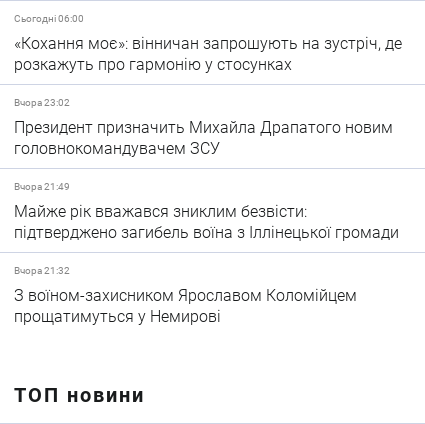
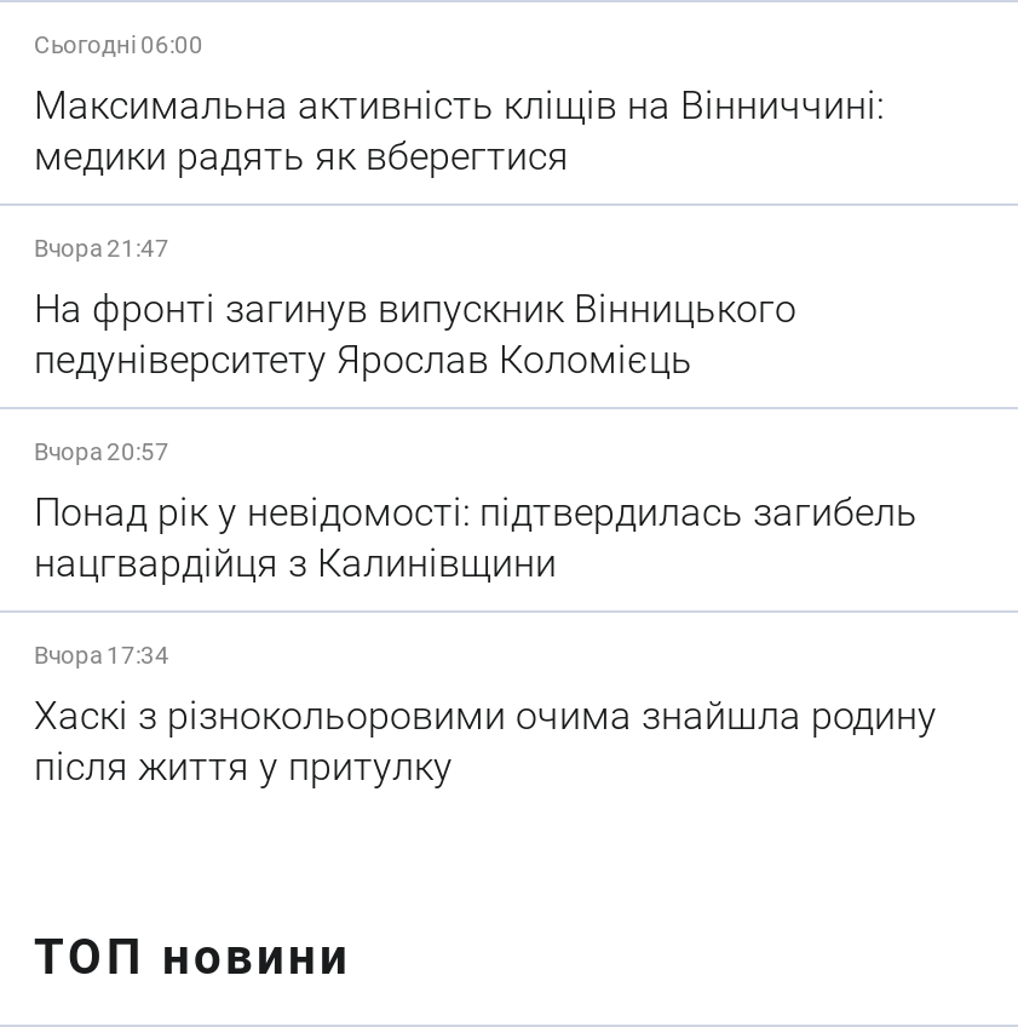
- «Кохання моє»: вінничан запрошують на зустріч, де
- розкажуть про гармонію у стосунках
+ Максимальна активність кліщів на Вінниччині:
+ медики радять як вберегтися

- Вчора 23:02
- Президент призначить Михайла Драпатого новим
- головнокомандувачем ЗСУ
+ Вчора 21:47
+ На фронті загинув випускник Вінницького
+ педуніверситету Ярослав Коломієць

- Вчора 21:49
- Майже рік вважався зниклим безвісти:
- підтверджено загибель воїна з Іллінецької громади
+ Вчора 20:57
+ Понад рік у невідомості: підтвердилась загибель
+ нацгвардійця з Калинівщини

- Вчора 21:32
- З воїном-захисником Ярославом Коломійцем
- прощатимуться у Немирові
+ Вчора 17:34
+ Хаскі з різнокольоровими очима знайшла родину
+ після життя у притулку
